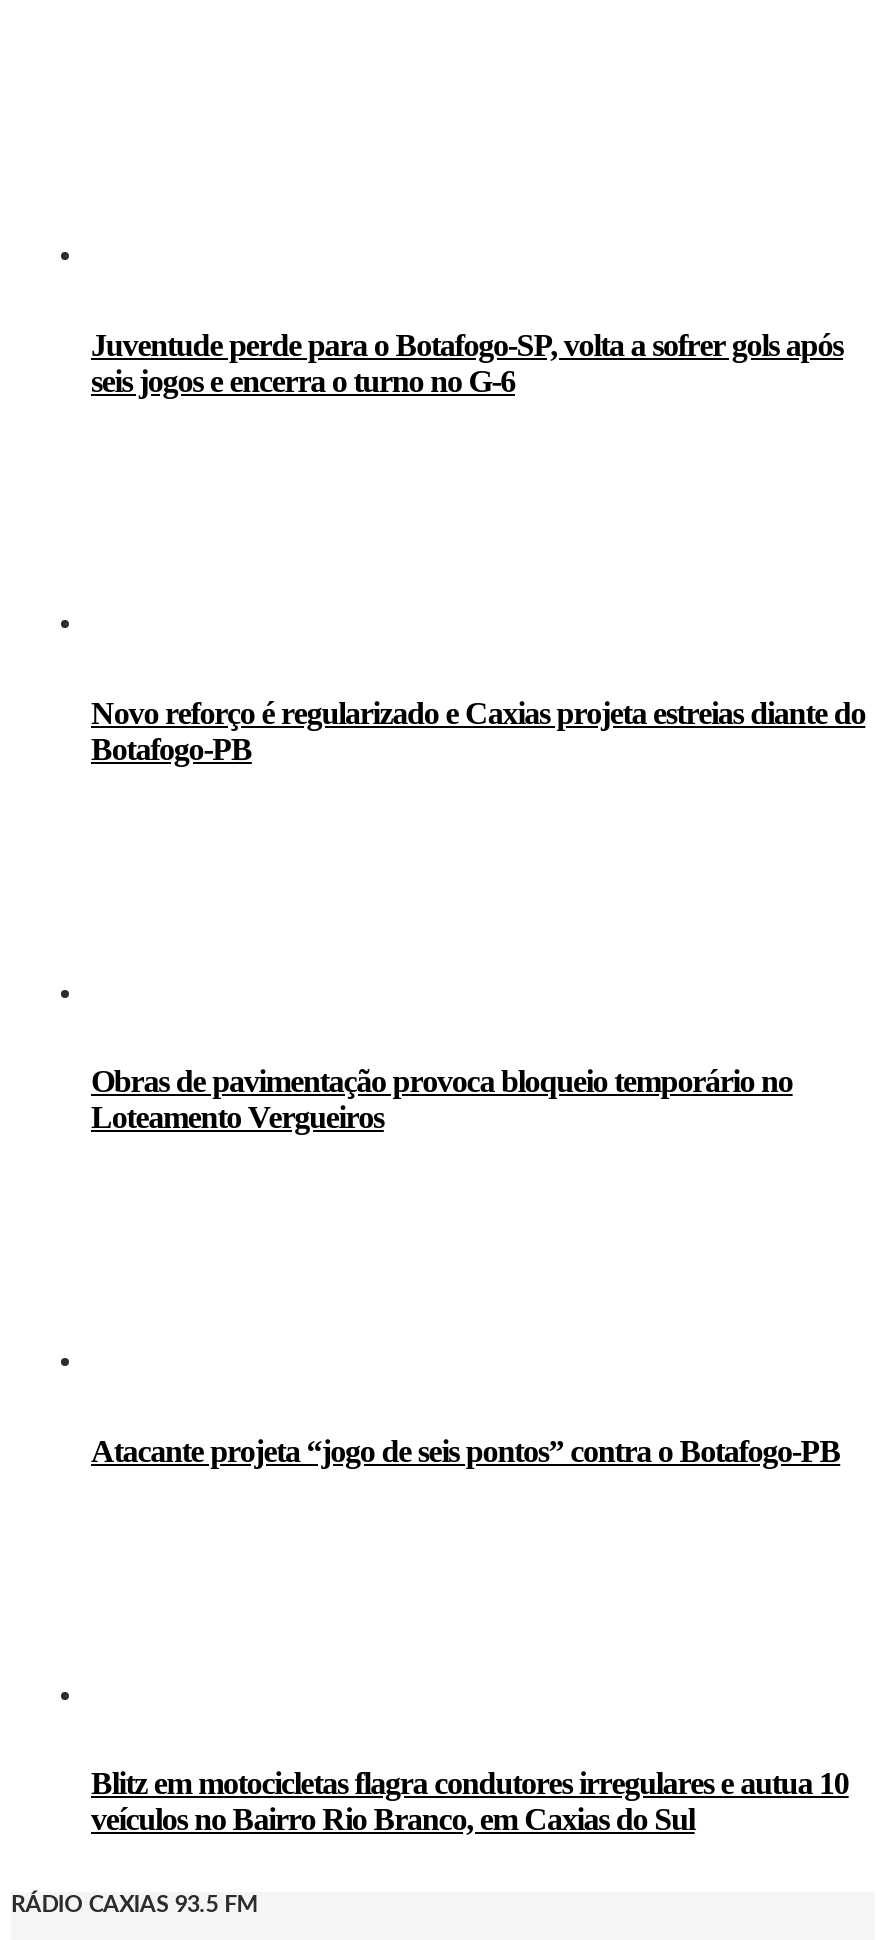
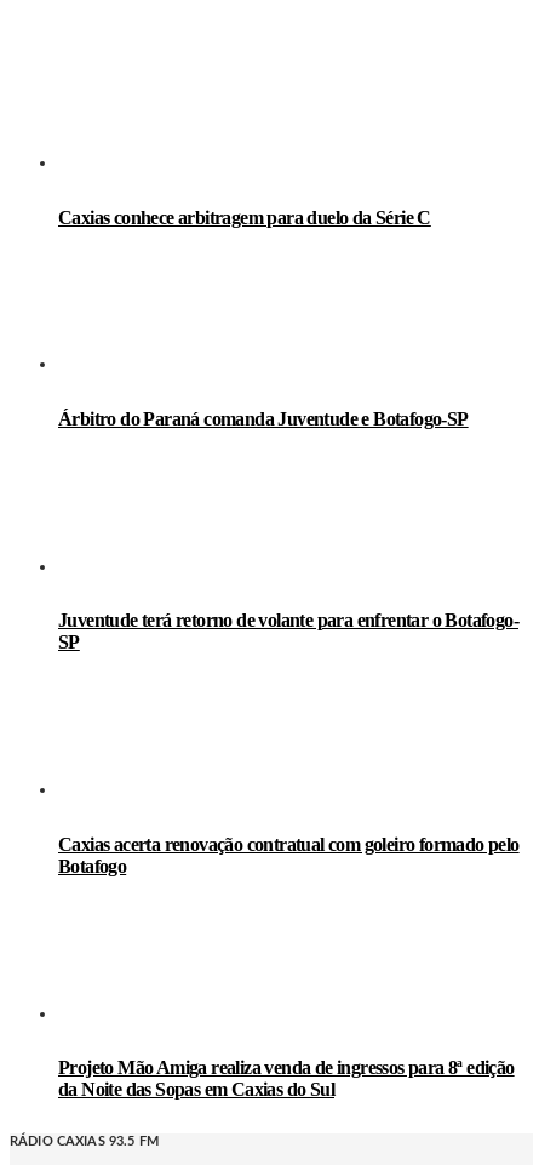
- Juventude perde para o Botafogo-SP, volta a sofrer gols após
- seis jogos e encerra o turno no G-6
+ Caxias conhece arbitragem para duelo da Série C

- Novo reforço é regularizado e Caxias projeta estreias diante do
- Botafogo-PB
+ Árbitro do Paraná comanda Juventude e Botafogo-SP

- Obras de pavimentação provoca bloqueio temporário no
- Loteamento Vergueiros
+ Juventude terá retorno de volante para enfrentar o Botafogo-
+ SP

- Atacante projeta “jogo de seis pontos” contra o Botafogo-PB
+ Caxias acerta renovação contratual com goleiro formado pelo
+ Botafogo

- Blitz em motocicletas flagra condutores irregulares e autua 10
- veículos no Bairro Rio Branco, em Caxias do Sul
+ Projeto Mão Amiga realiza venda de ingressos para 8ª edição
+ da Noite das Sopas em Caxias do Sul
